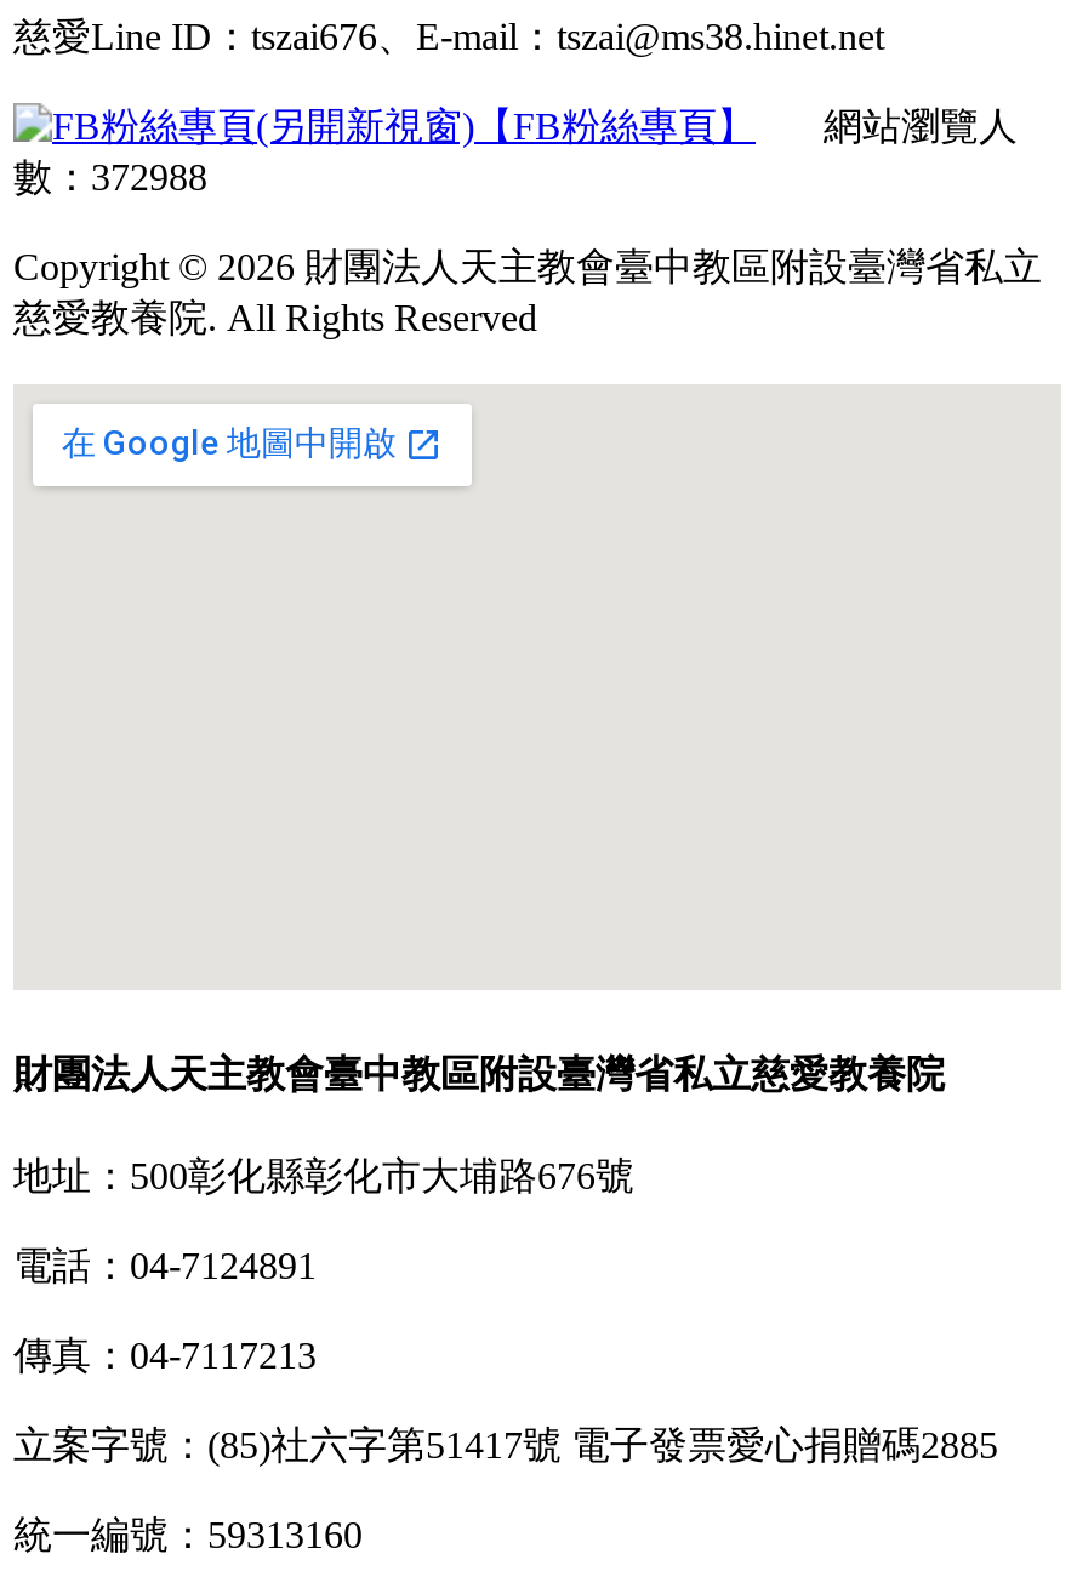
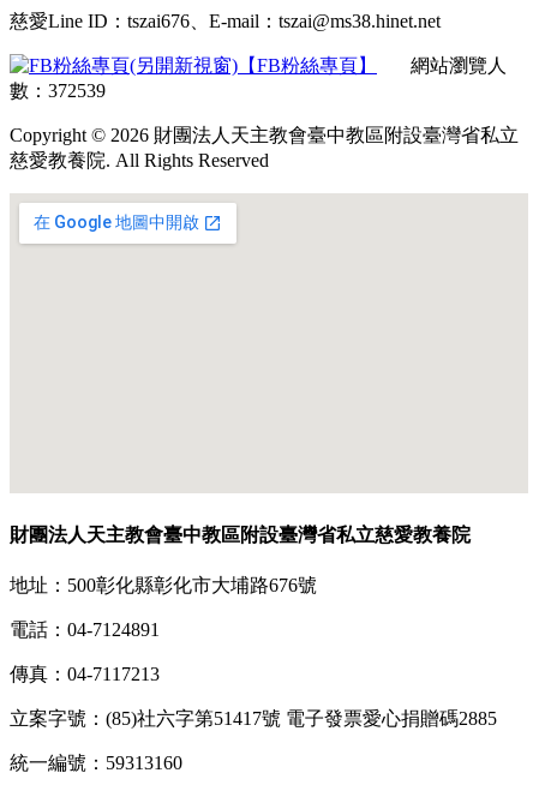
- 數：372988
+ 數：372539
